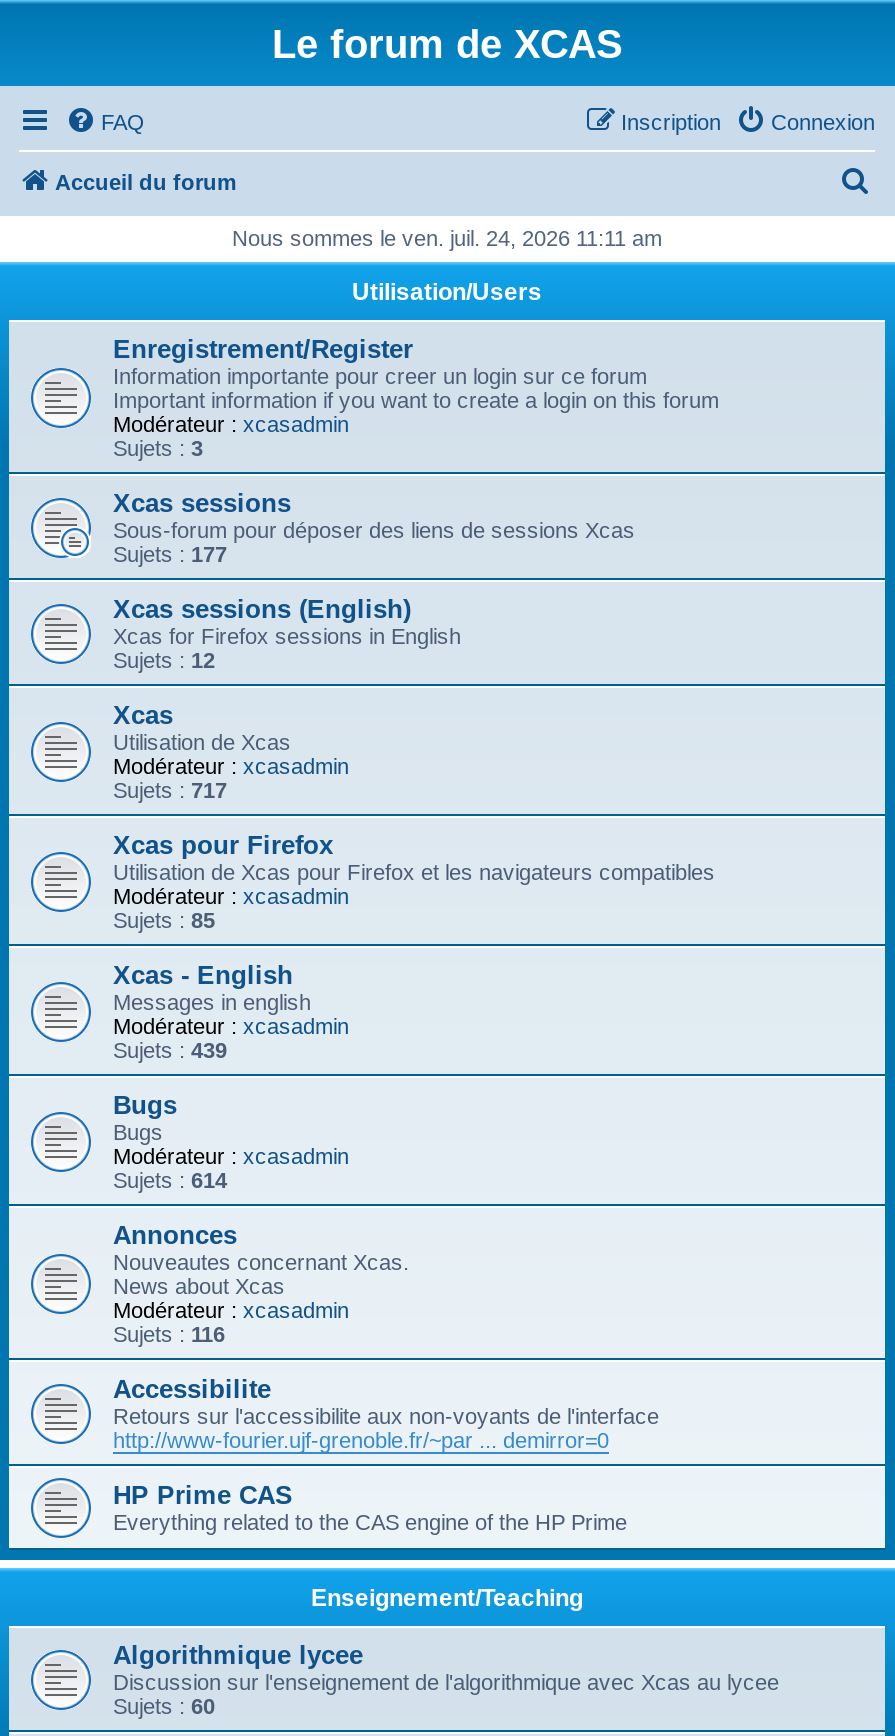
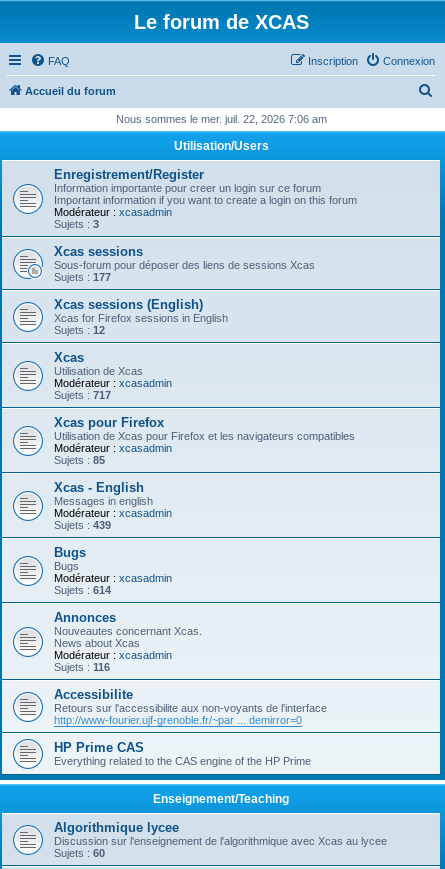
- Nous sommes le ven. juil. 24, 2026 11:11 am
+ Nous sommes le mer. juil. 22, 2026 7:06 am
